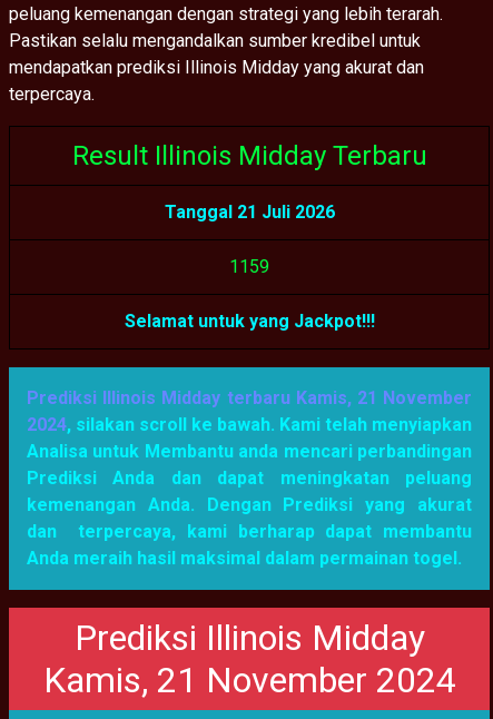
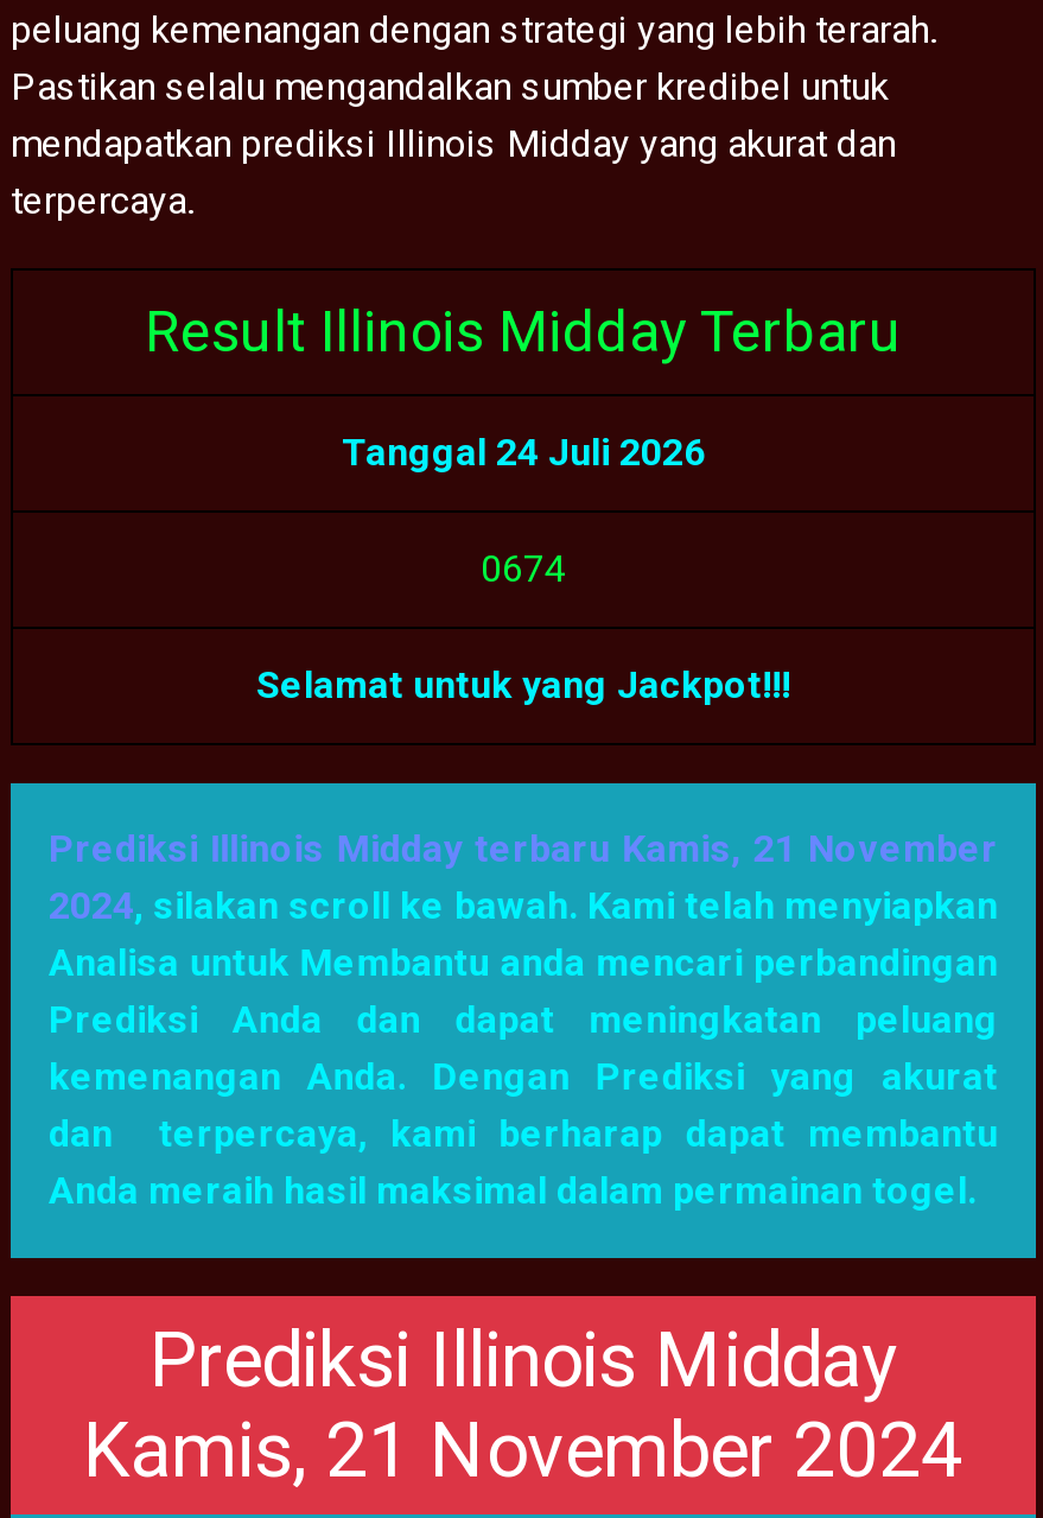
- Tanggal 21 Juli 2026
+ Tanggal 24 Juli 2026

- 1159
+ 0674
